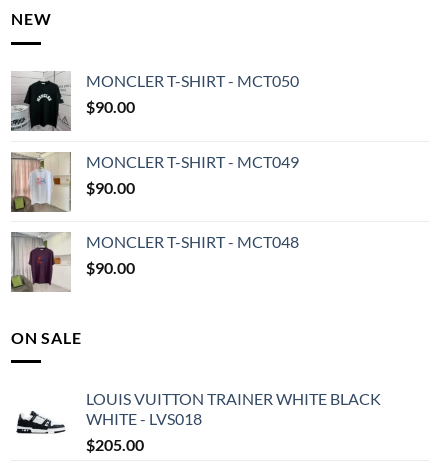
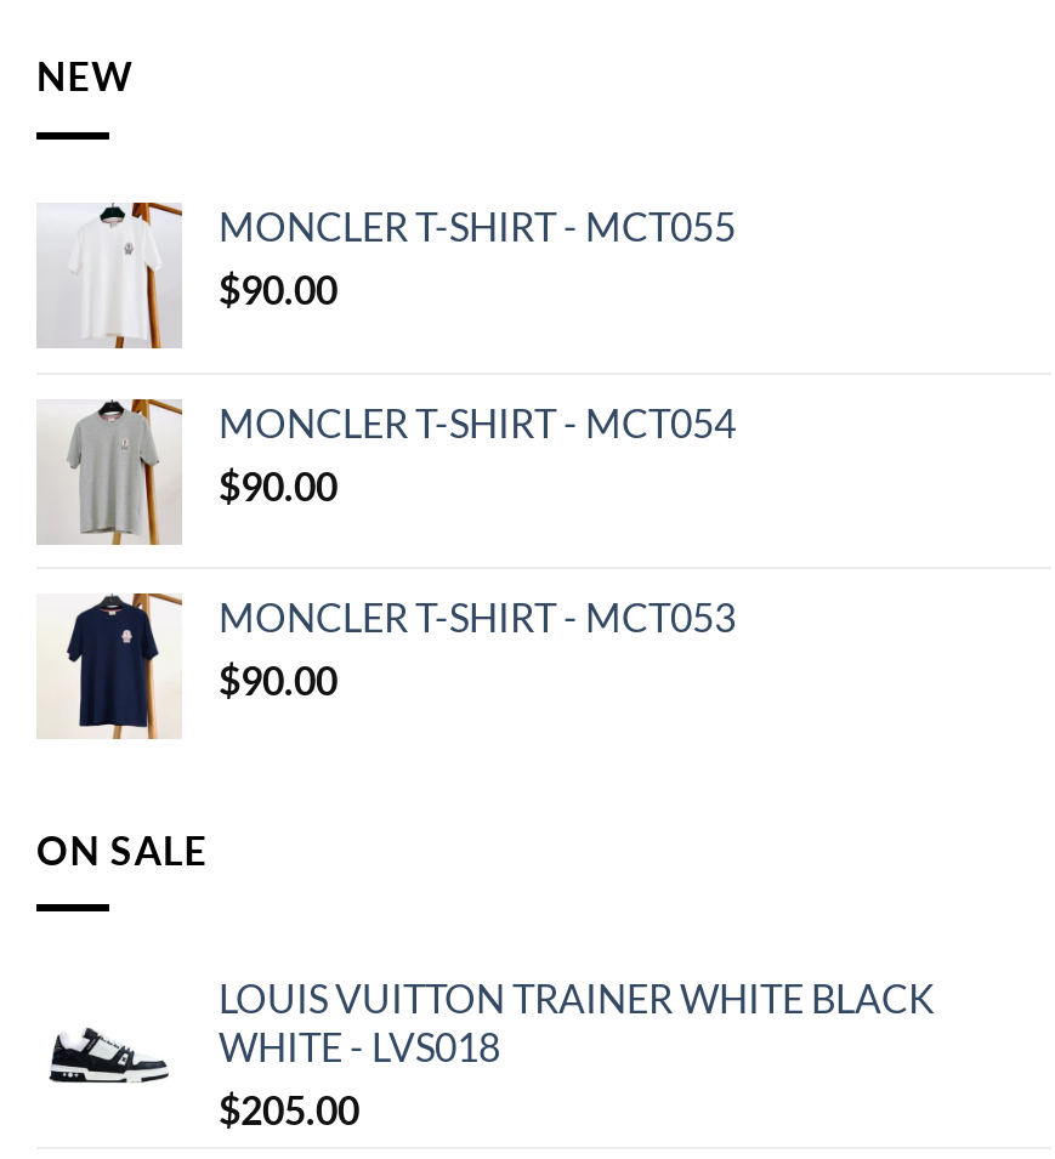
- [image]
- MONCLER T-SHIRT - MCT050
+ [image]
+ MONCLER T-SHIRT - MCT055

- [image]
- MONCLER T-SHIRT - MCT049
+ [image]
+ MONCLER T-SHIRT - MCT054

- [image]
- MONCLER T-SHIRT - MCT048
+ [image]
+ MONCLER T-SHIRT - MCT053
